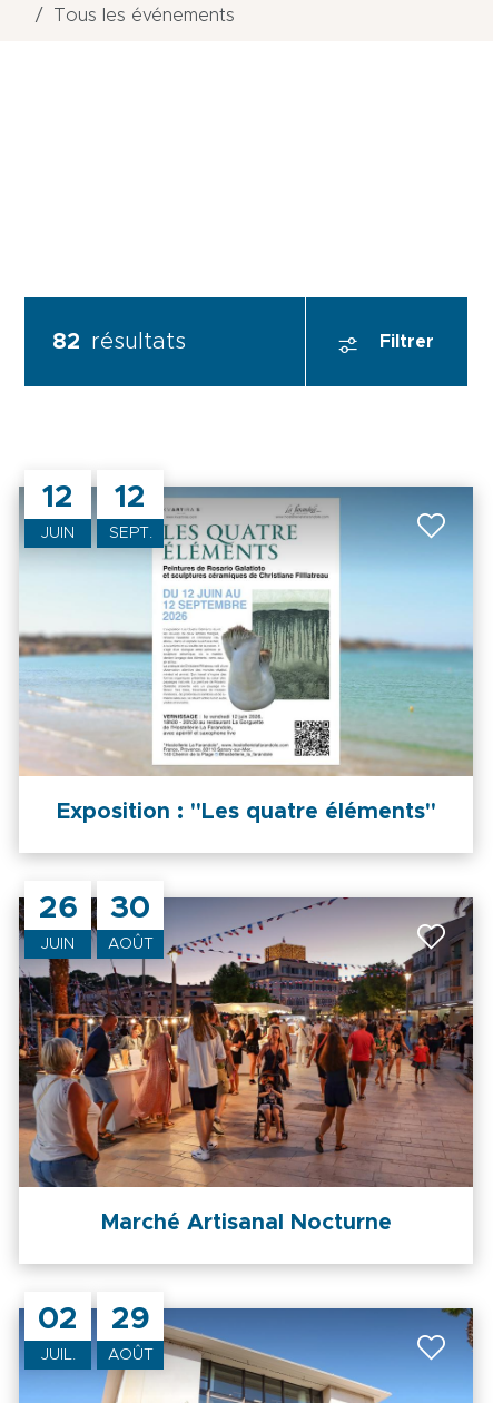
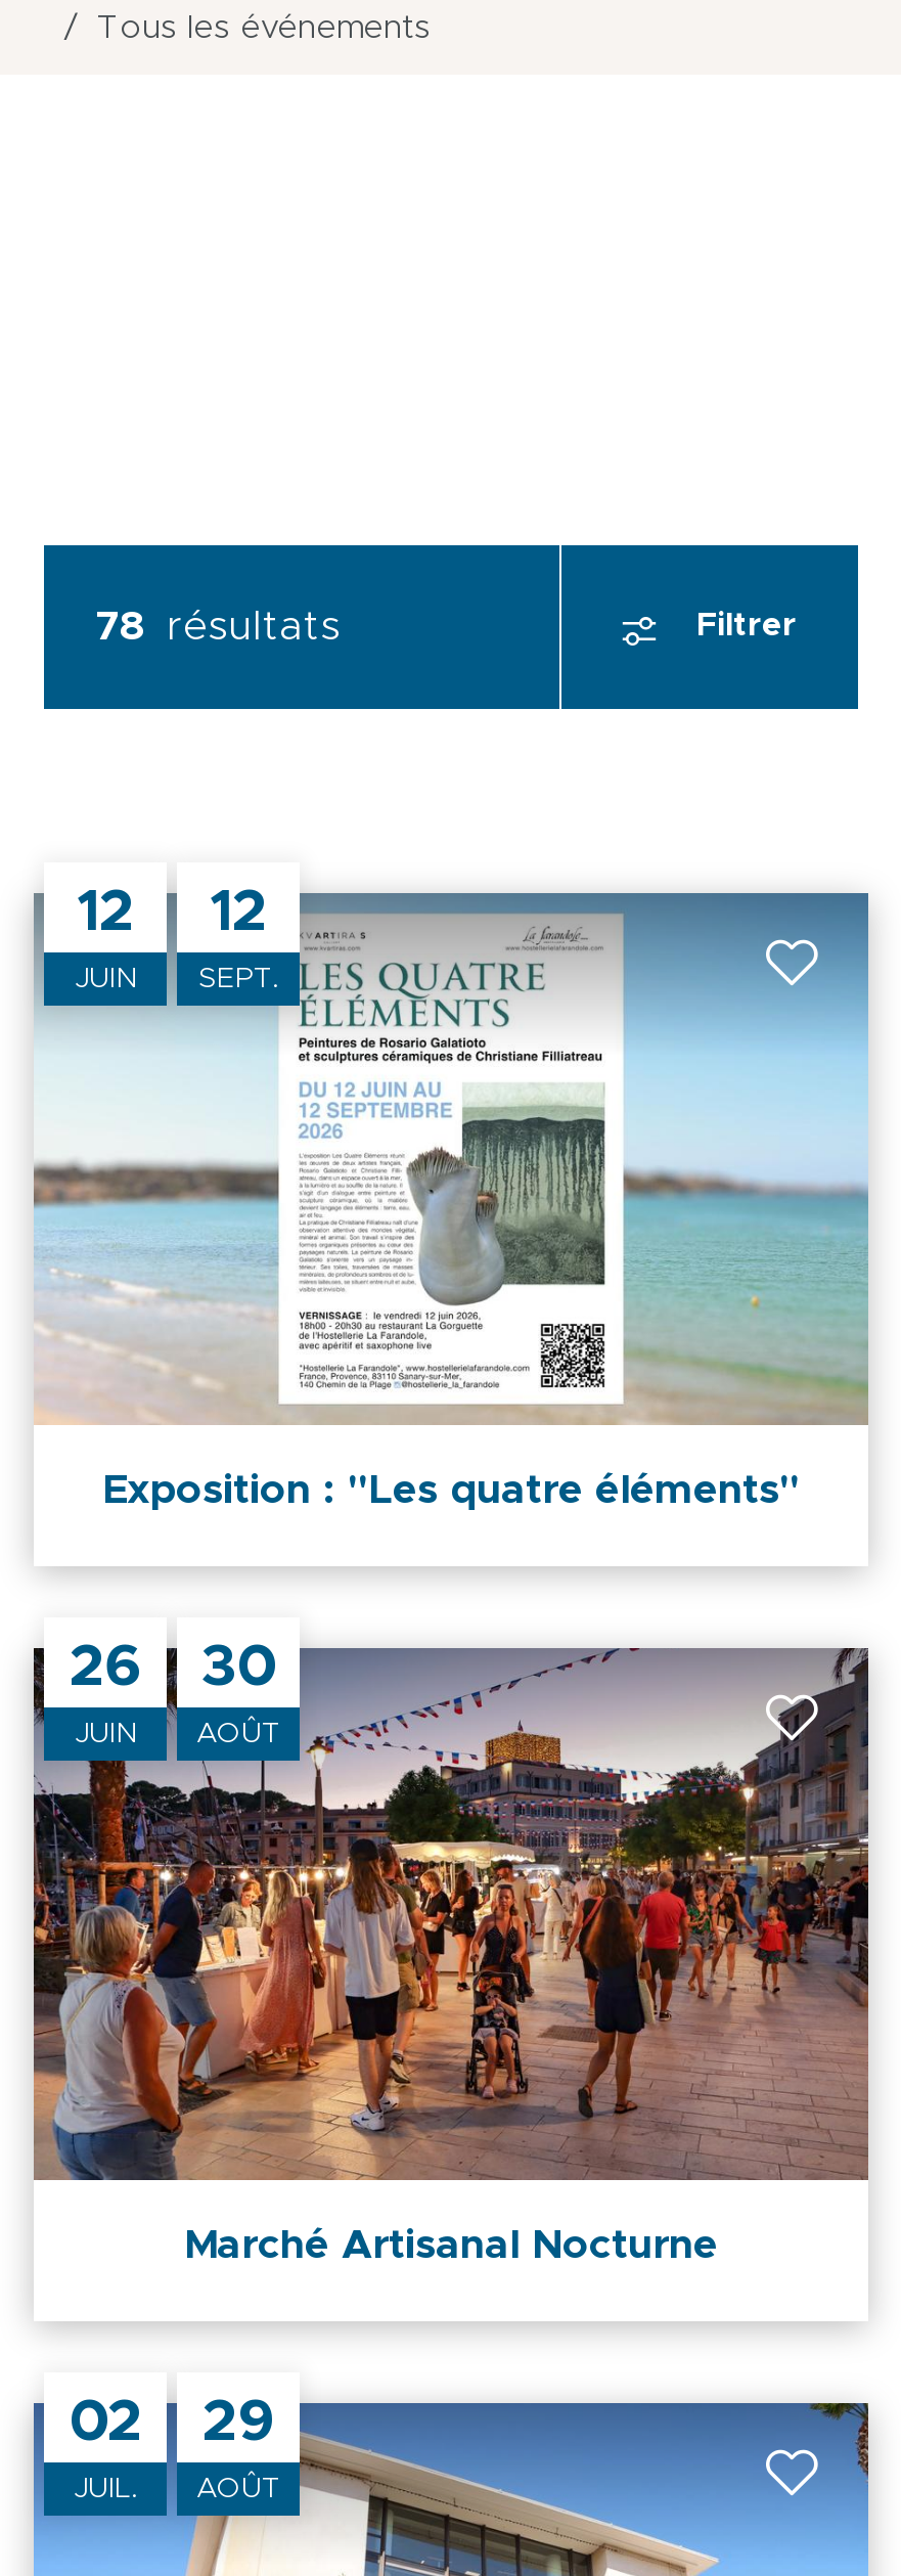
- 82 résultats
+ 78 résultats
